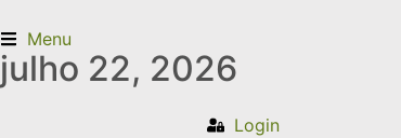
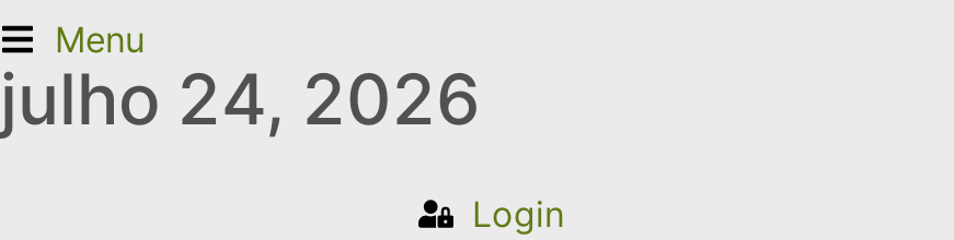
- julho 22, 2026
+ julho 24, 2026
